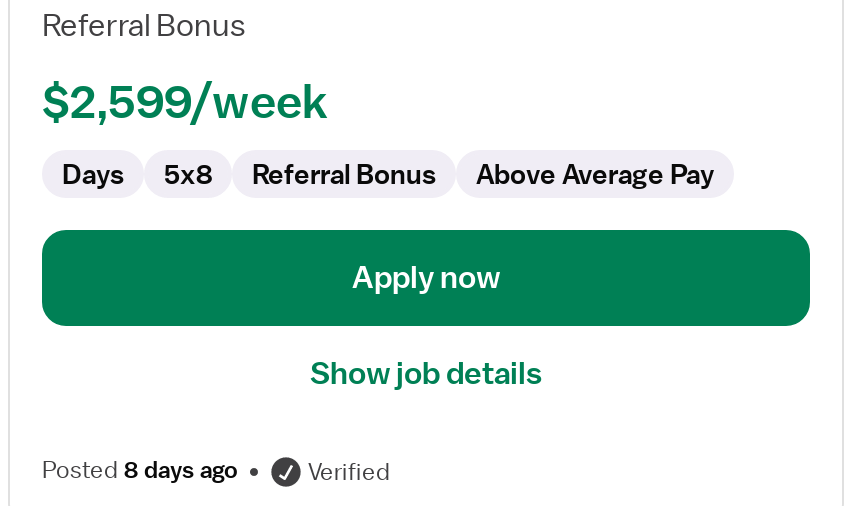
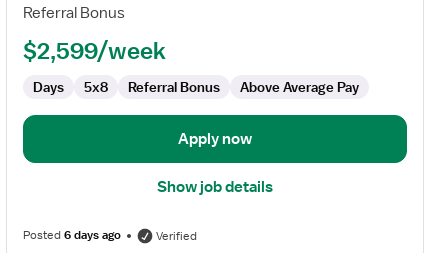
- Posted 8 days ago
+ Posted 6 days ago
